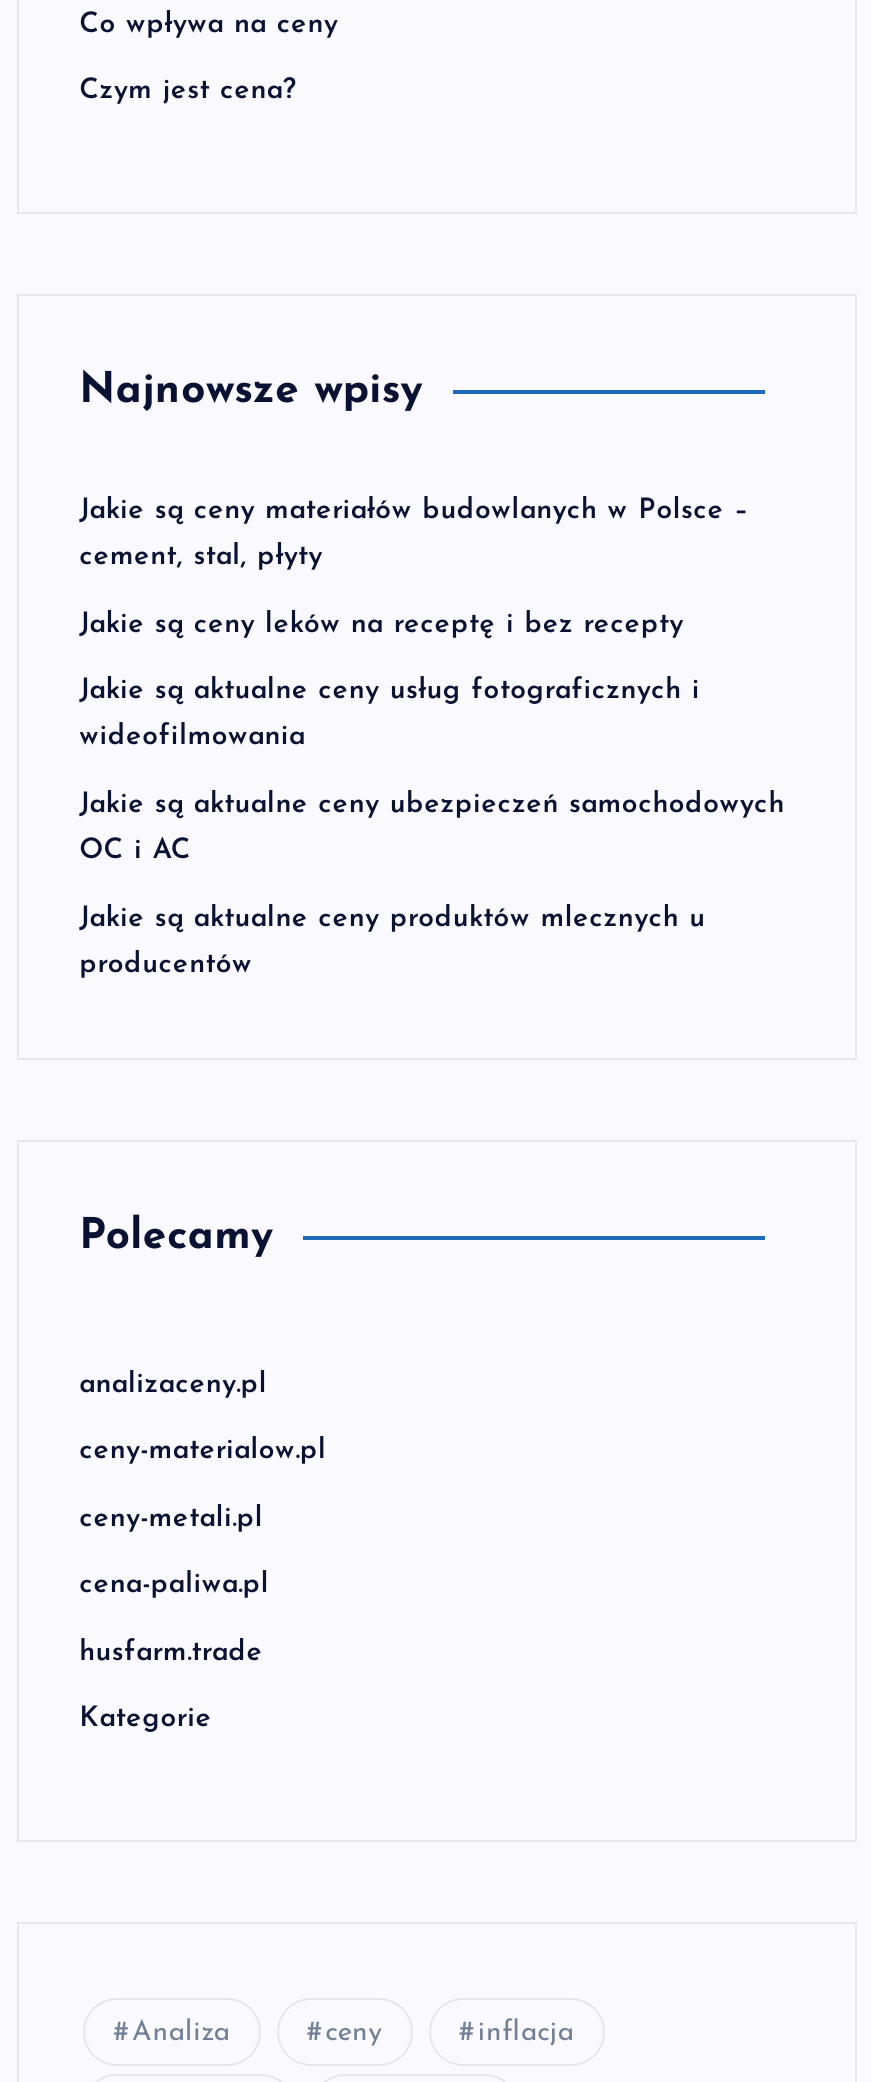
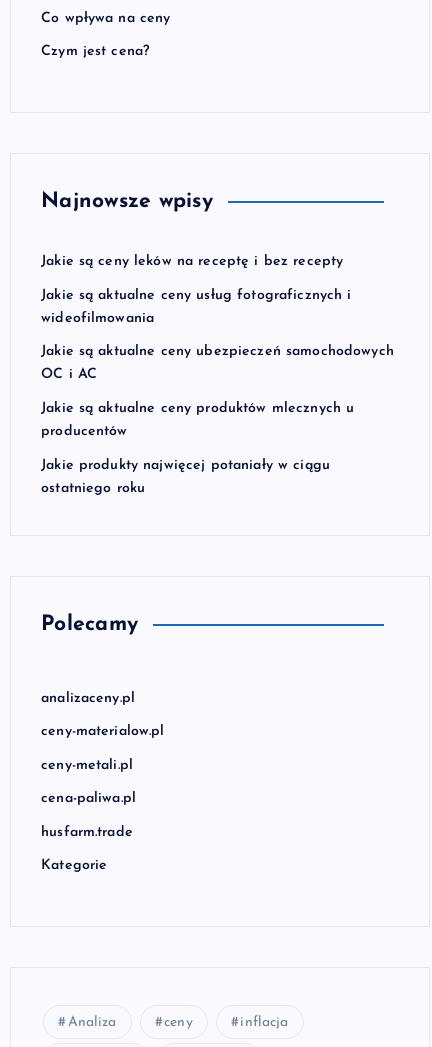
- Jakie są ceny materiałów budowlanych w Polsce –
- cement, stal, płyty

moved up: Jakie są ceny leków na receptę i bez recepty | Jakie są aktualne ceny usług fotograficznych i | wideofilmowania | Jakie są aktualne ceny ubezpieczeń samochodowych | OC i AC | Jakie są aktualne ceny produktów mlecznych u | producentów

+ Jakie produkty najwięcej potaniały w ciągu
+ ostatniego roku
